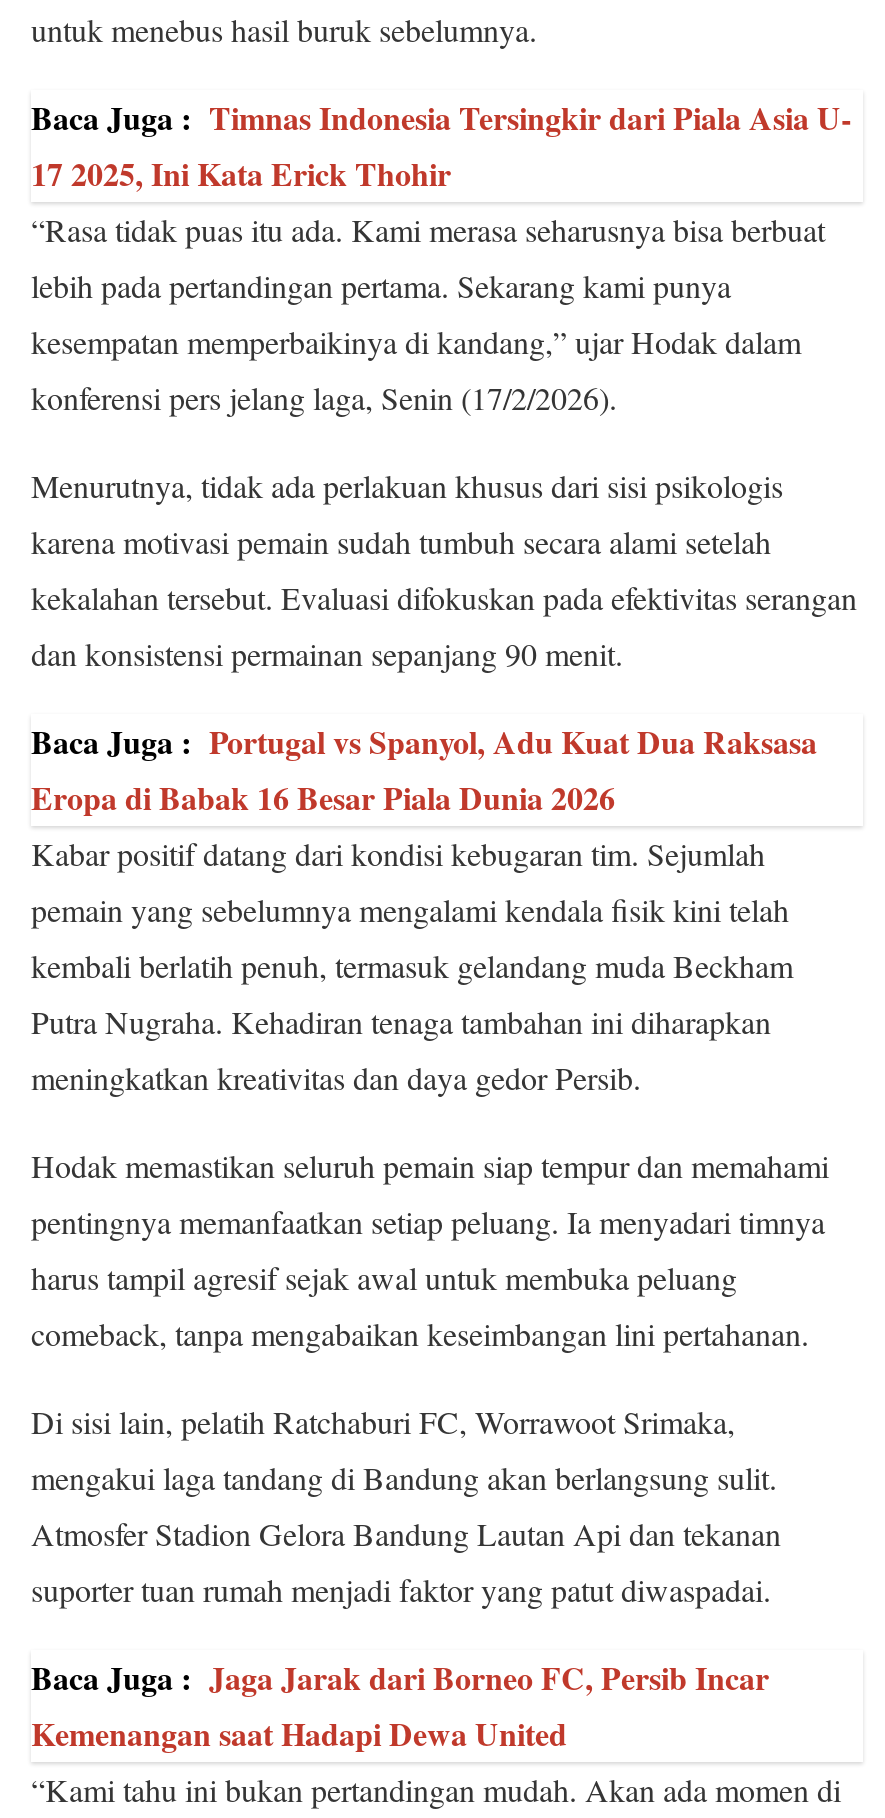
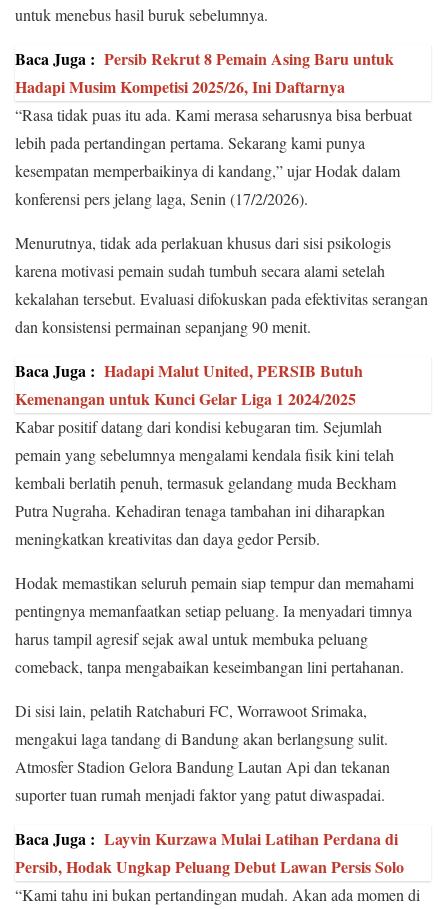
- Baca Juga : Timnas Indonesia Tersingkir dari Piala Asia U-
- 17 2025, Ini Kata Erick Thohir
+ Baca Juga : Persib Rekrut 8 Pemain Asing Baru untuk
+ Hadapi Musim Kompetisi 2025/26, Ini Daftarnya

- Baca Juga : Portugal vs Spanyol, Adu Kuat Dua Raksasa
- Eropa di Babak 16 Besar Piala Dunia 2026
+ Baca Juga : Hadapi Malut United, PERSIB Butuh
+ Kemenangan untuk Kunci Gelar Liga 1 2024/2025

- Baca Juga : Jaga Jarak dari Borneo FC, Persib Incar
- Kemenangan saat Hadapi Dewa United
+ Baca Juga : Layvin Kurzawa Mulai Latihan Perdana di
+ Persib, Hodak Ungkap Peluang Debut Lawan Persis Solo
